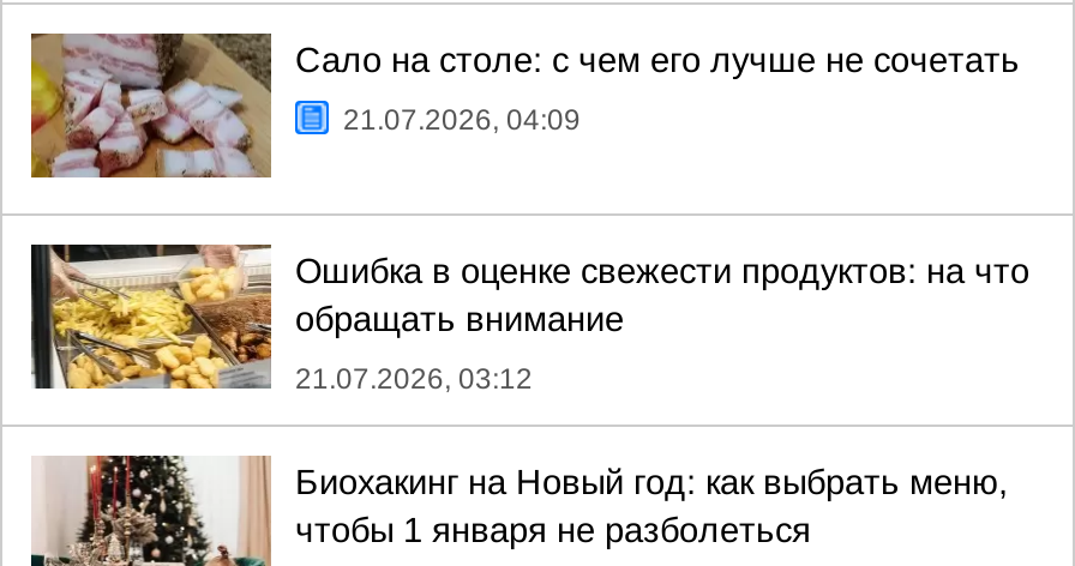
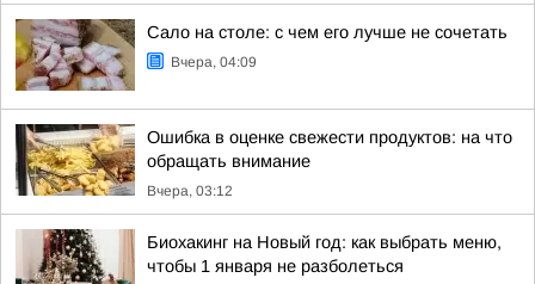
- 21.07.2026, 04:09
+ Вчера, 04:09

- 21.07.2026, 03:12
+ Вчера, 03:12
